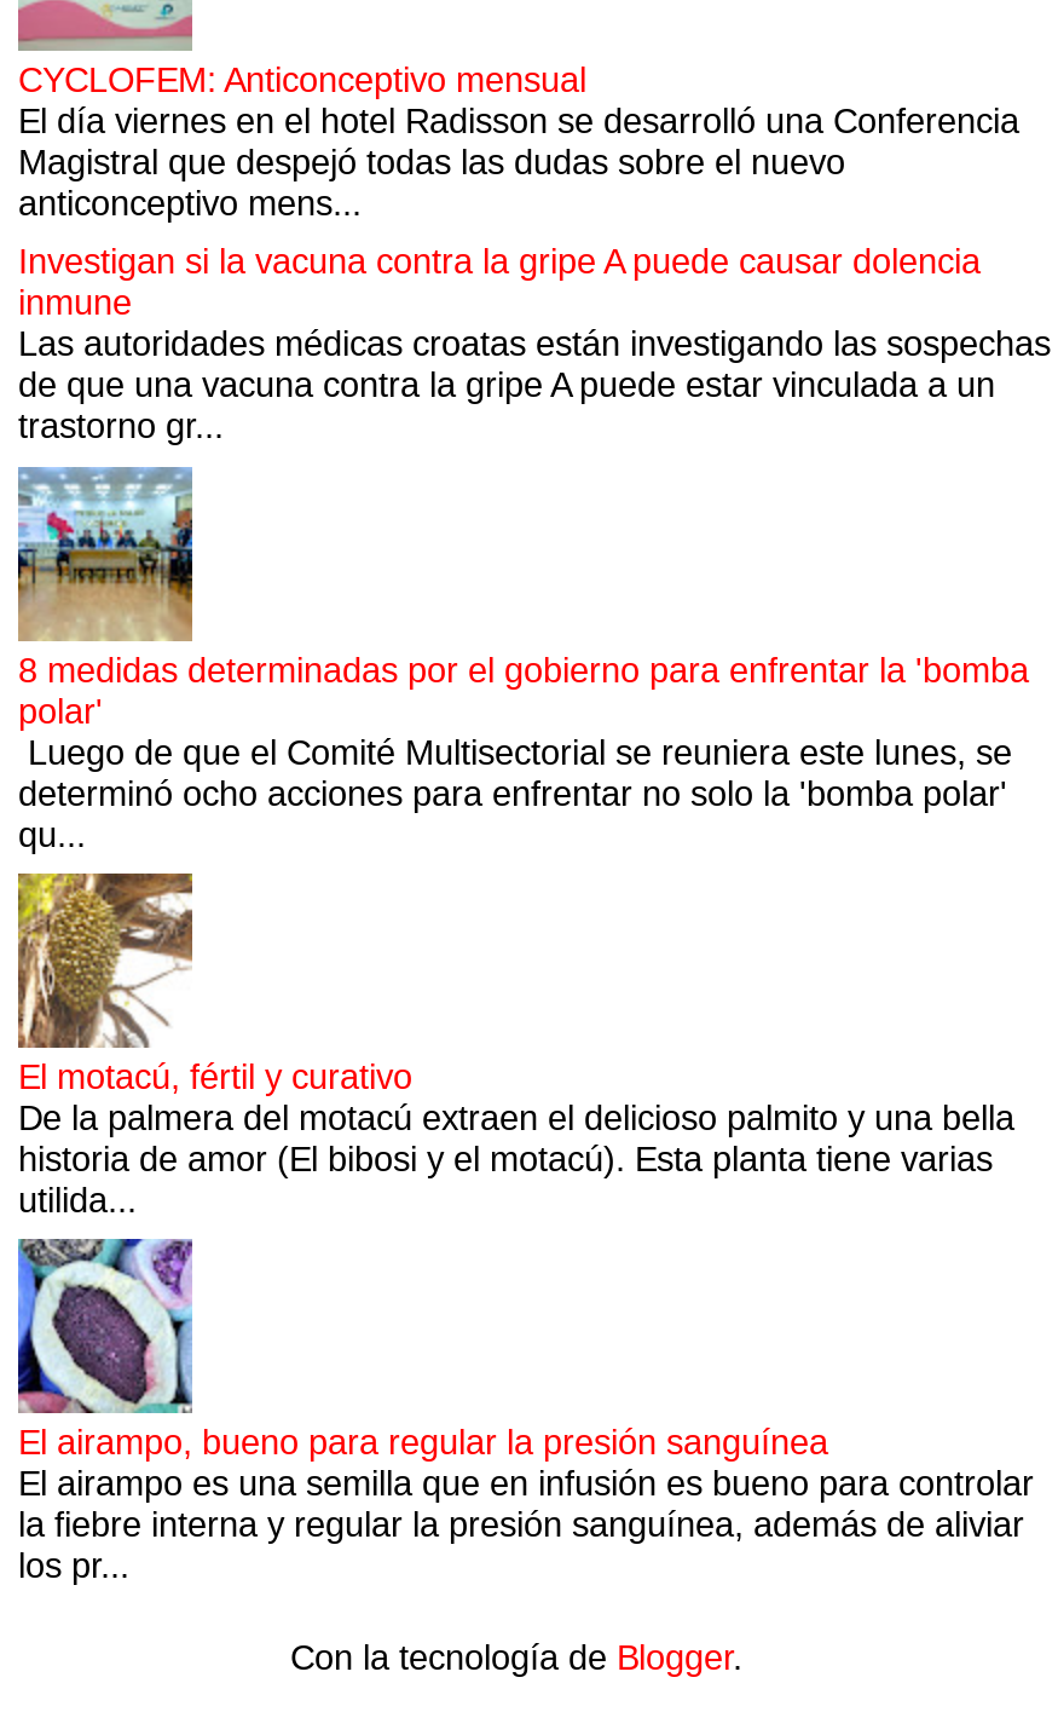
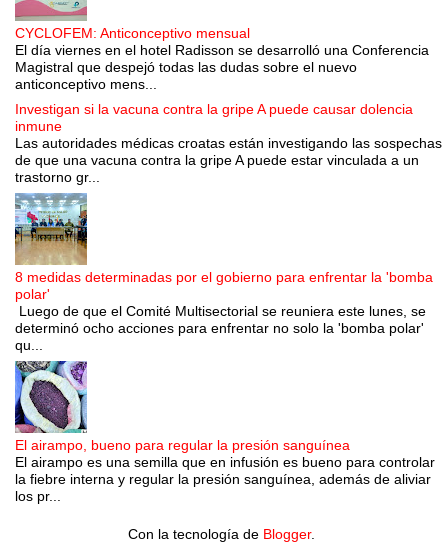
- [image]
- El motacú, fértil y curativo
- De la palmera del motacú extraen el delicioso palmito y una bella
- historia de amor (El bibosi y el motacú). Esta planta tiene varias
- utilida...
